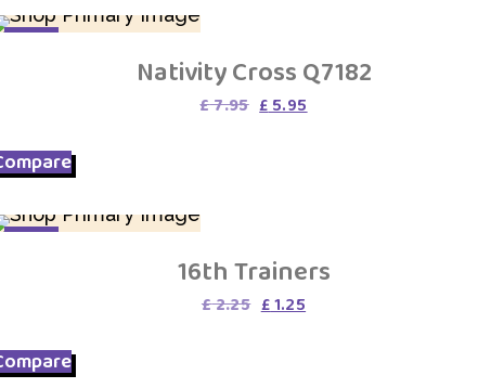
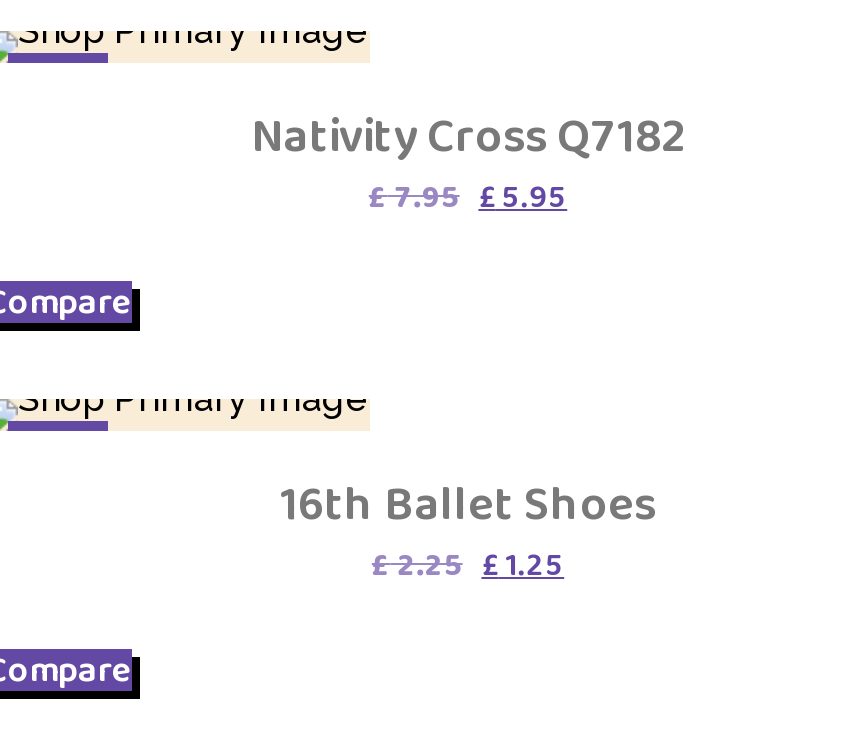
- 16th Trainers
+ 16th Ballet Shoes
